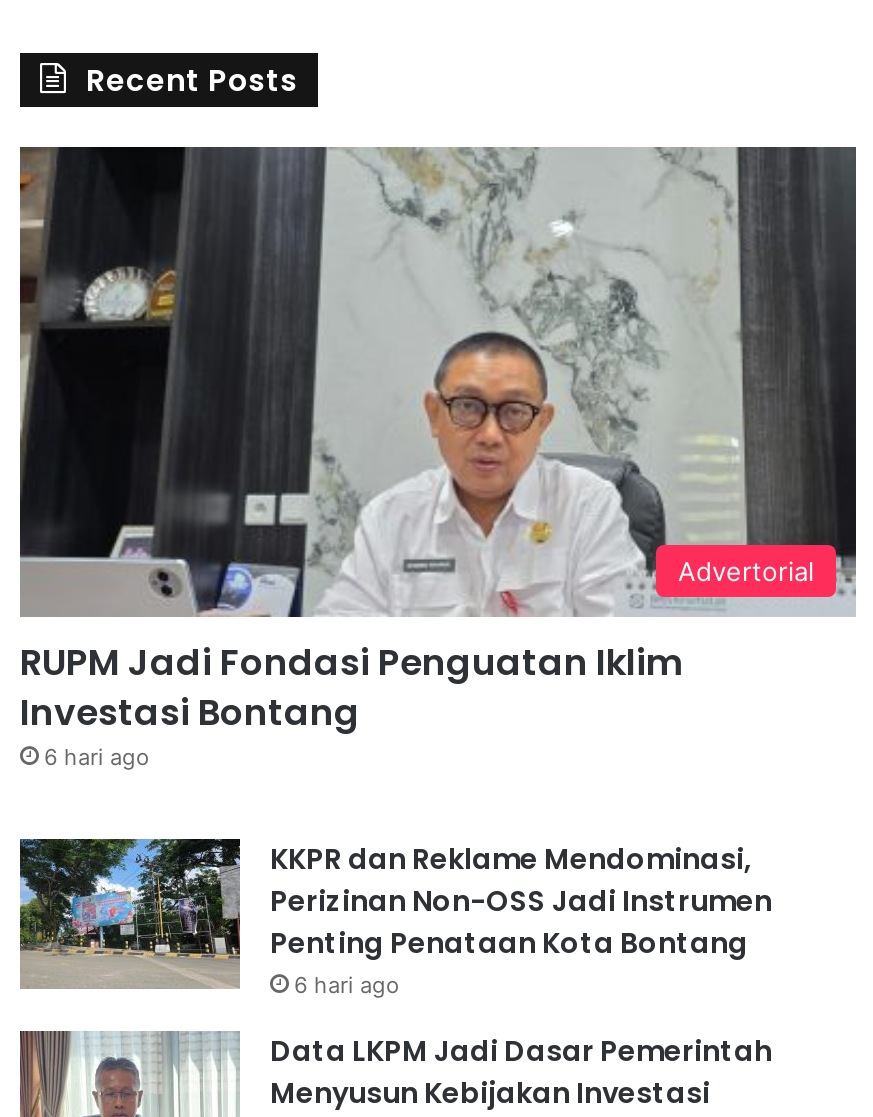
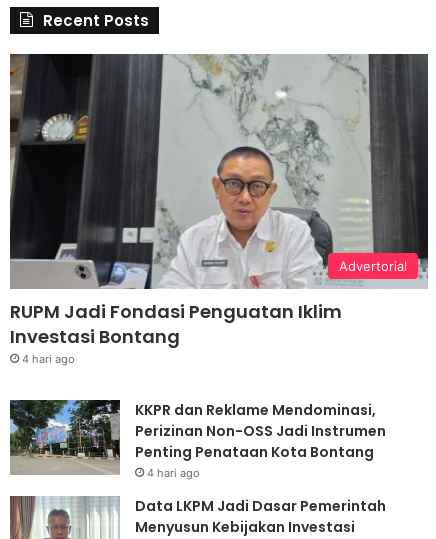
- 6 hari ago
+ 4 hari ago

- 6 hari ago
+ 4 hari ago
